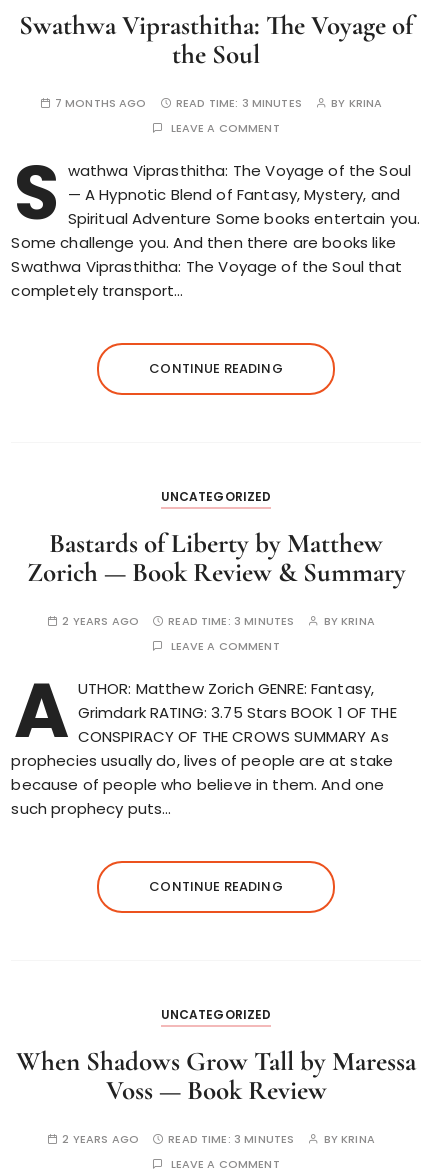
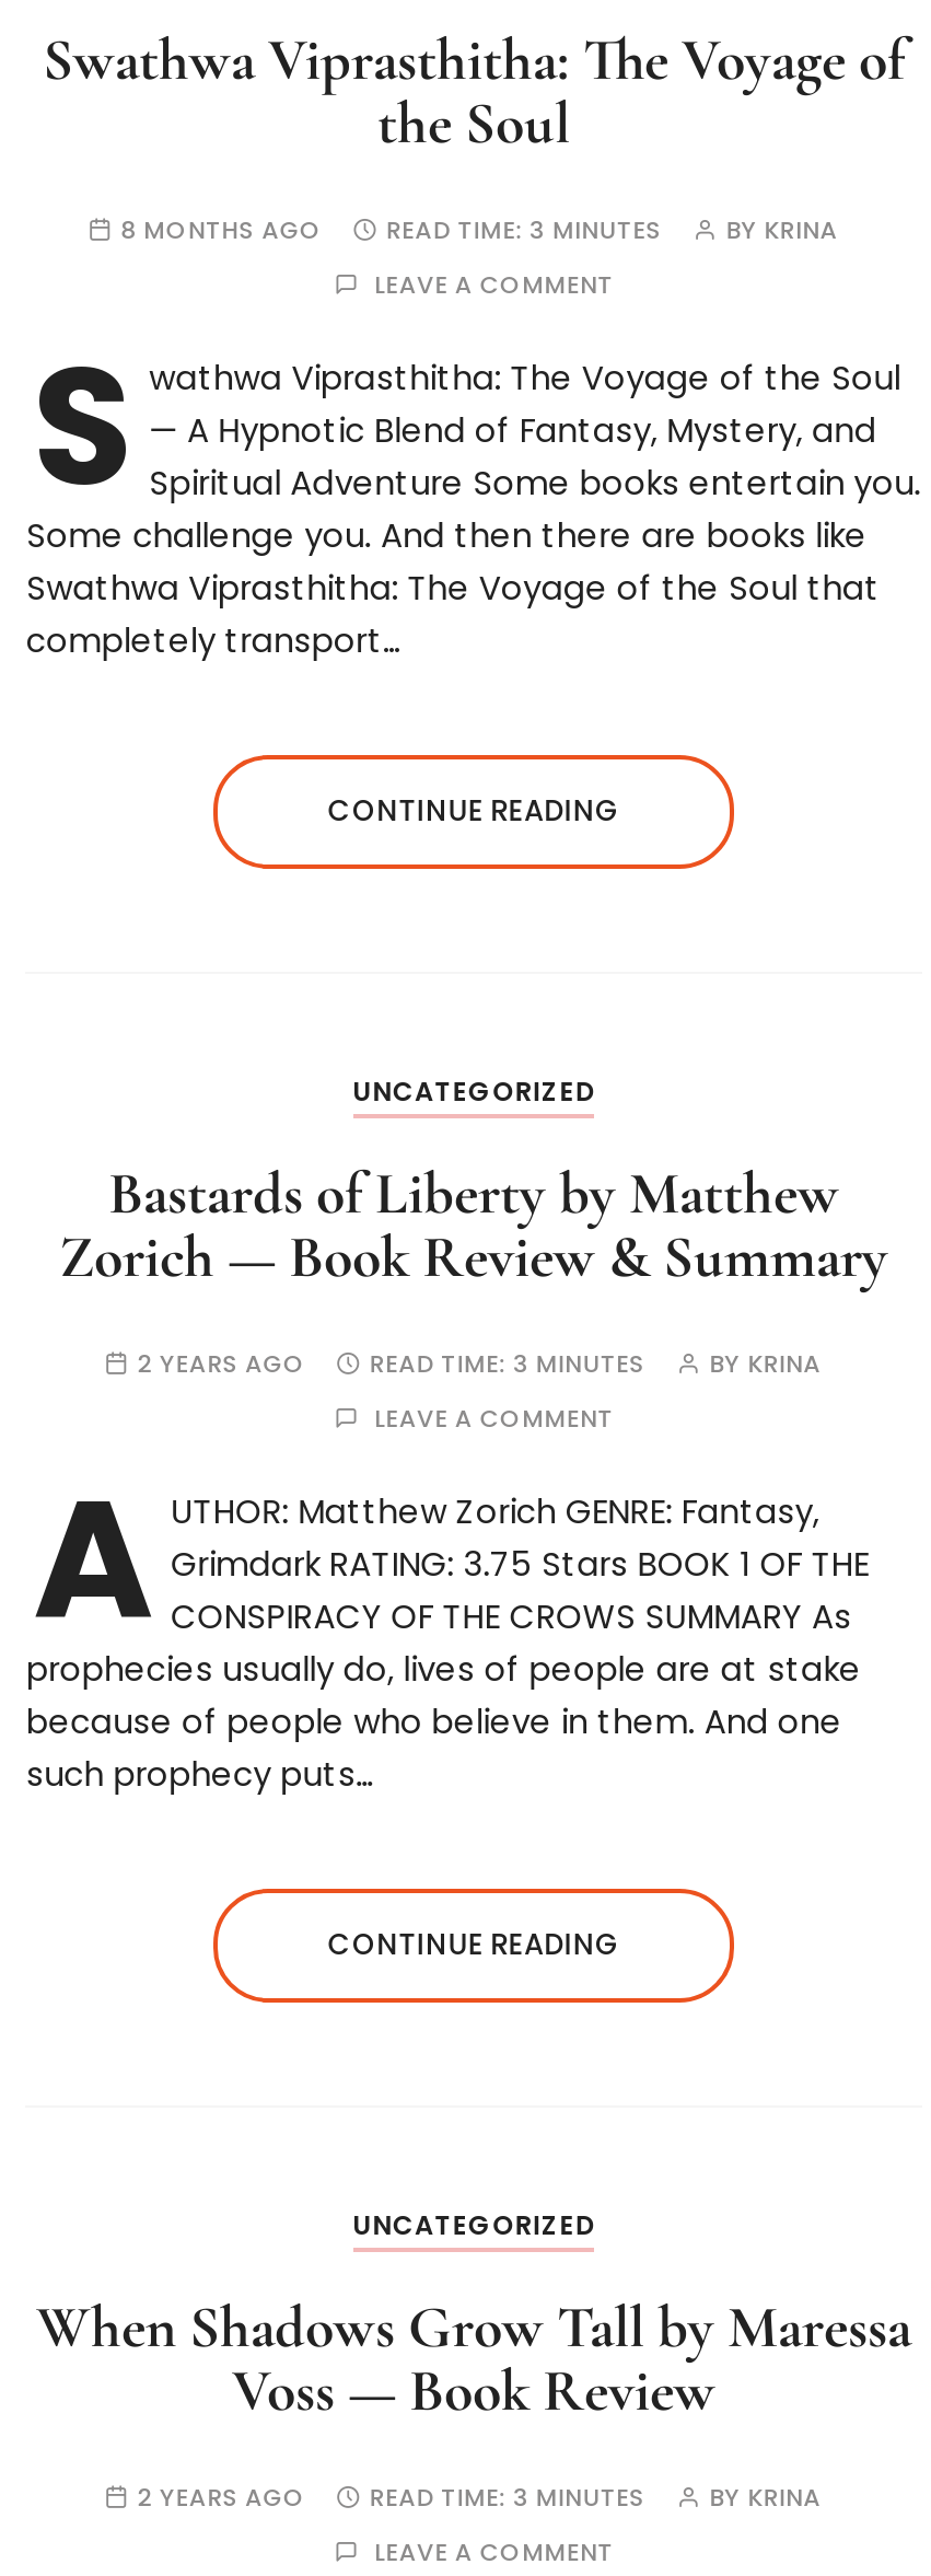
- 7 MONTHS AGO READ TIME: 3 MINUTES BY KRINA
+ 8 MONTHS AGO READ TIME: 3 MINUTES BY KRINA
